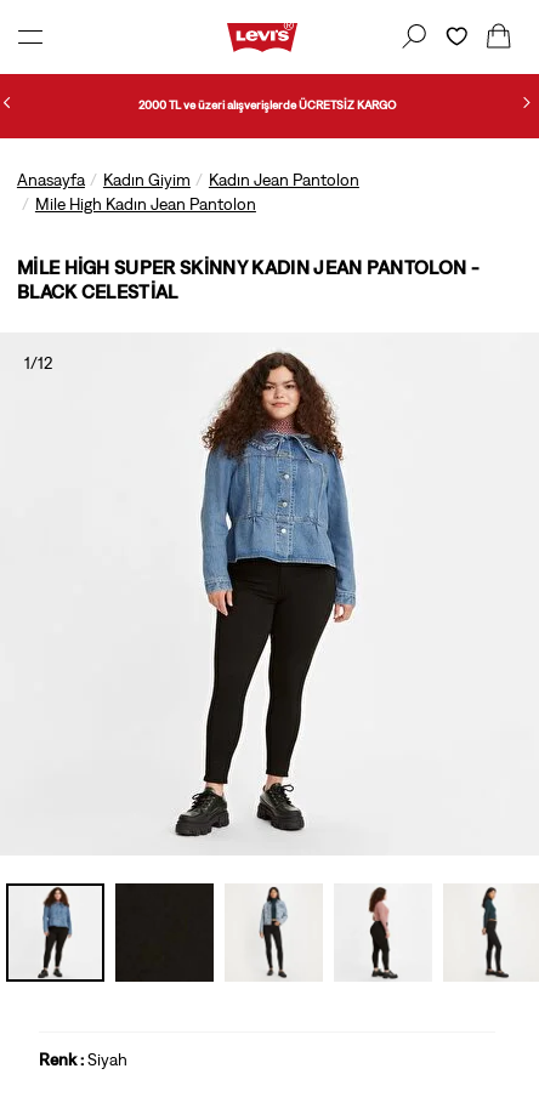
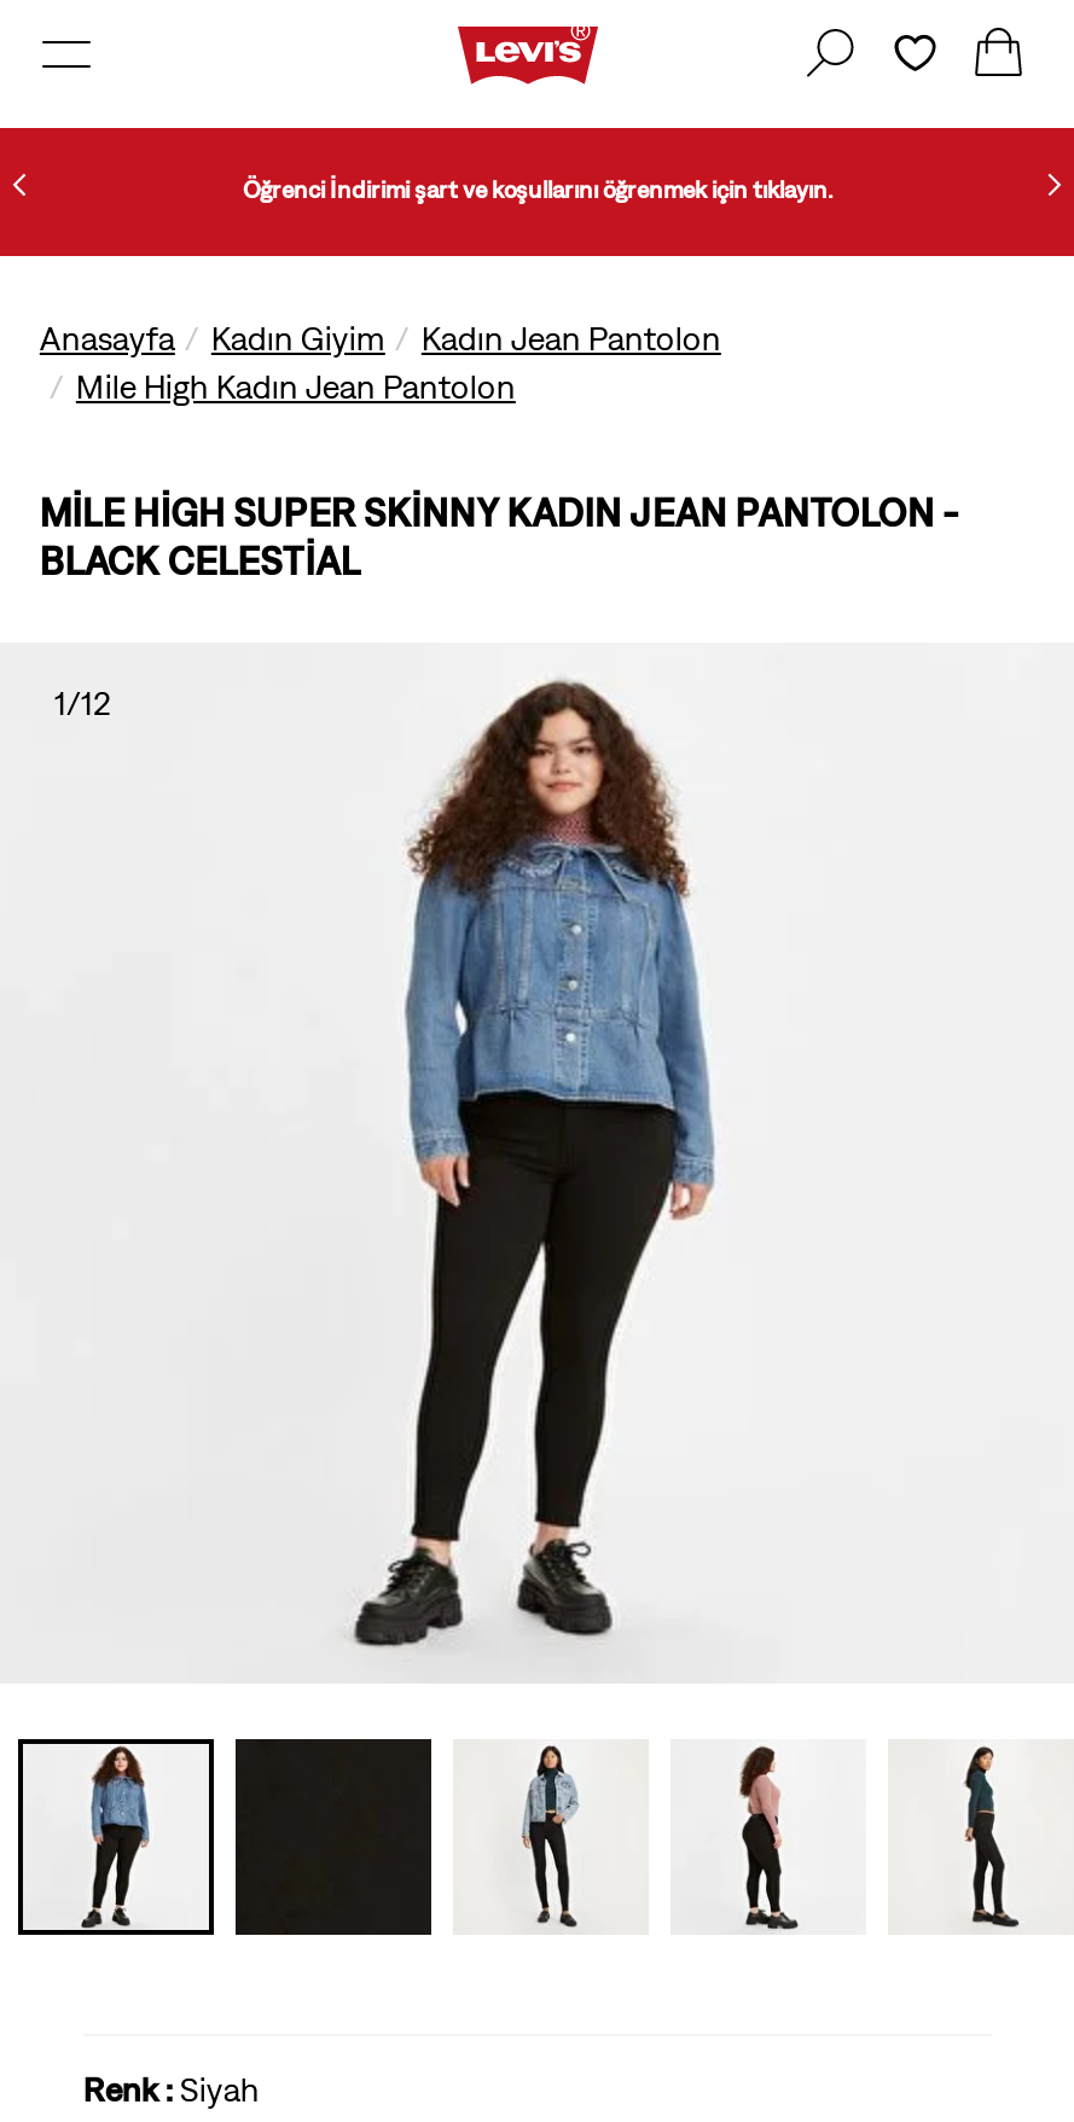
- 2000 TL ve üzeri alışverişlerde ÜCRETSİZ KARGO
+ Öğrenci İndirimi şart ve koşullarını öğrenmek için tıklayın.
